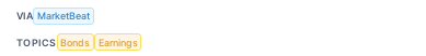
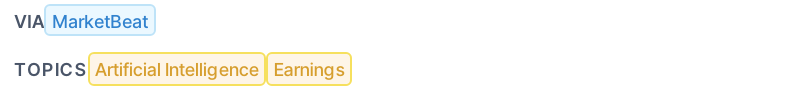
- TOPICS Bonds
+ TOPICS Artificial Intelligence
